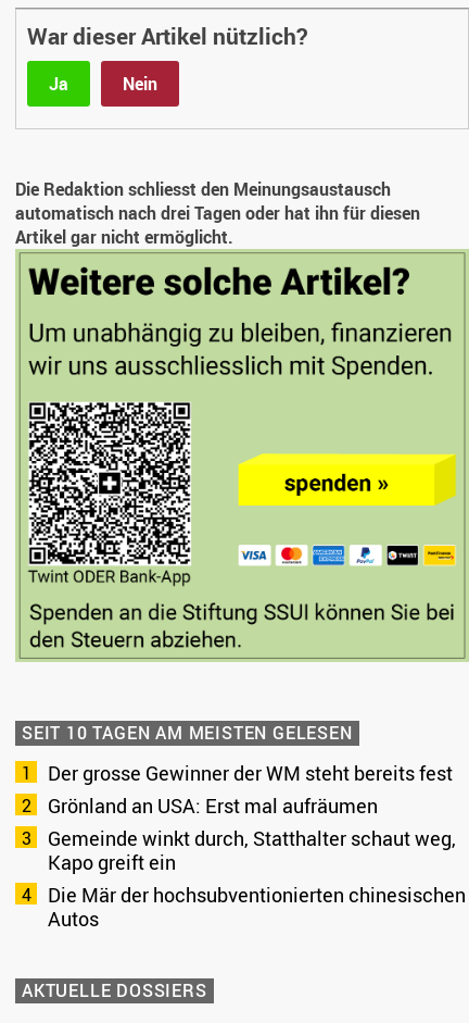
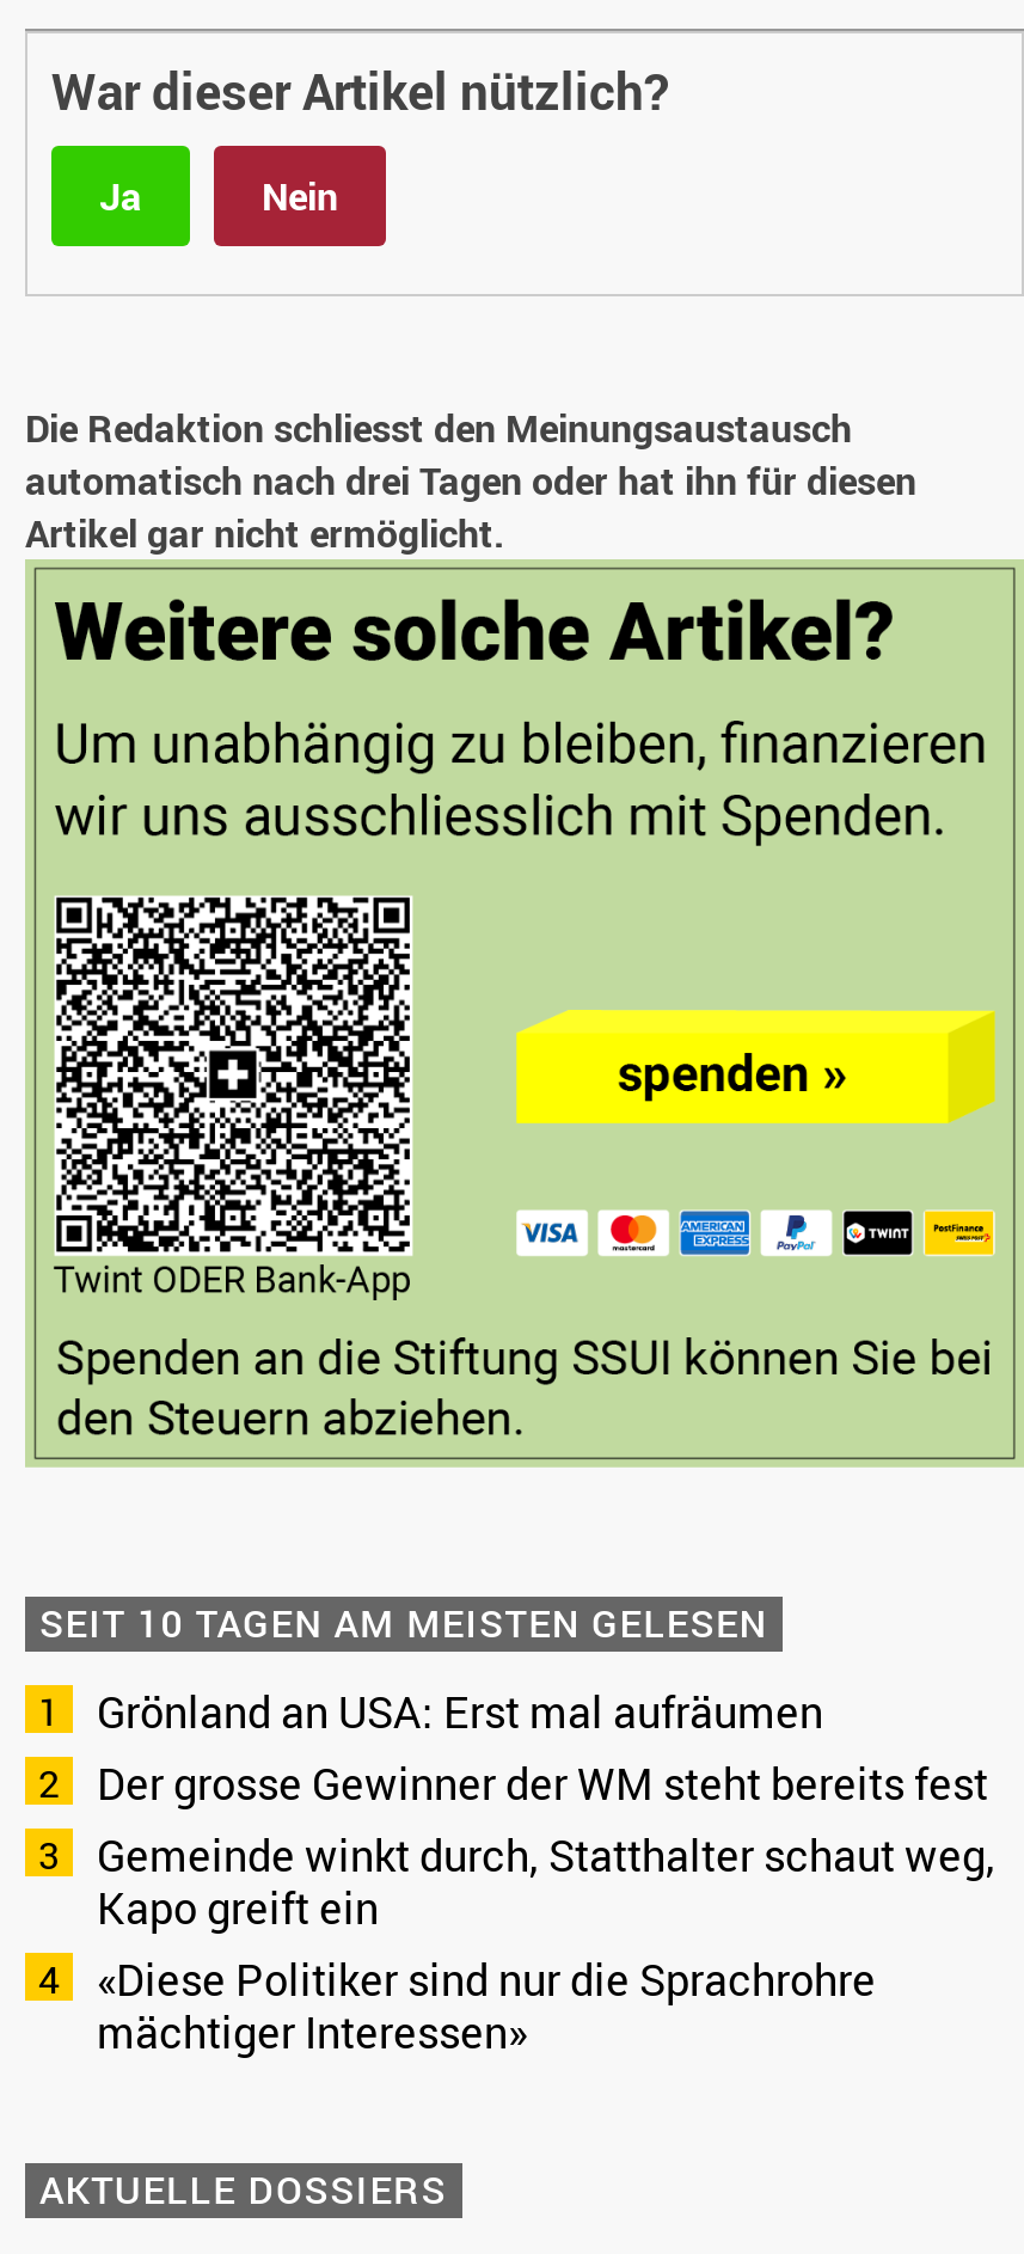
moved down: Der grosse Gewinner der WM steht bereits fest

moved up: Grönland an USA: Erst mal aufräumen

- Die Mär der hochsubventionierten chinesischen
- Autos
+ «Diese Politiker sind nur die Sprachrohre
+ mächtiger Interessen»
